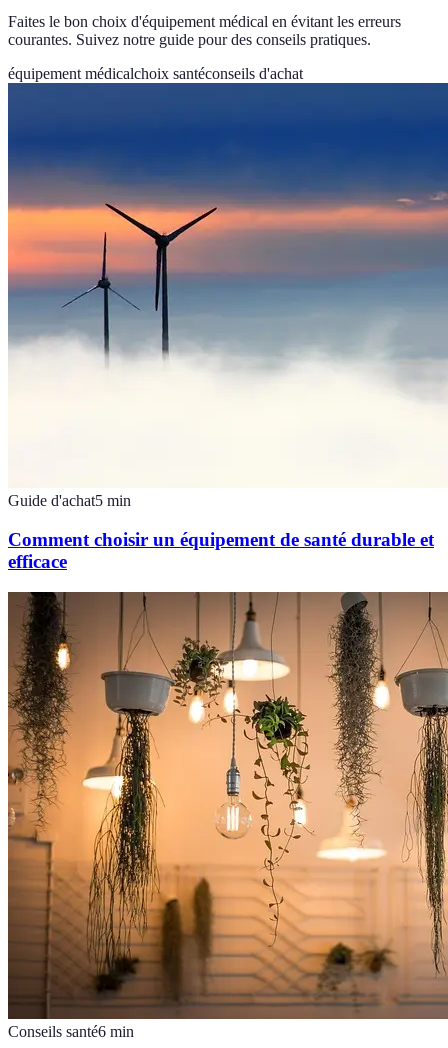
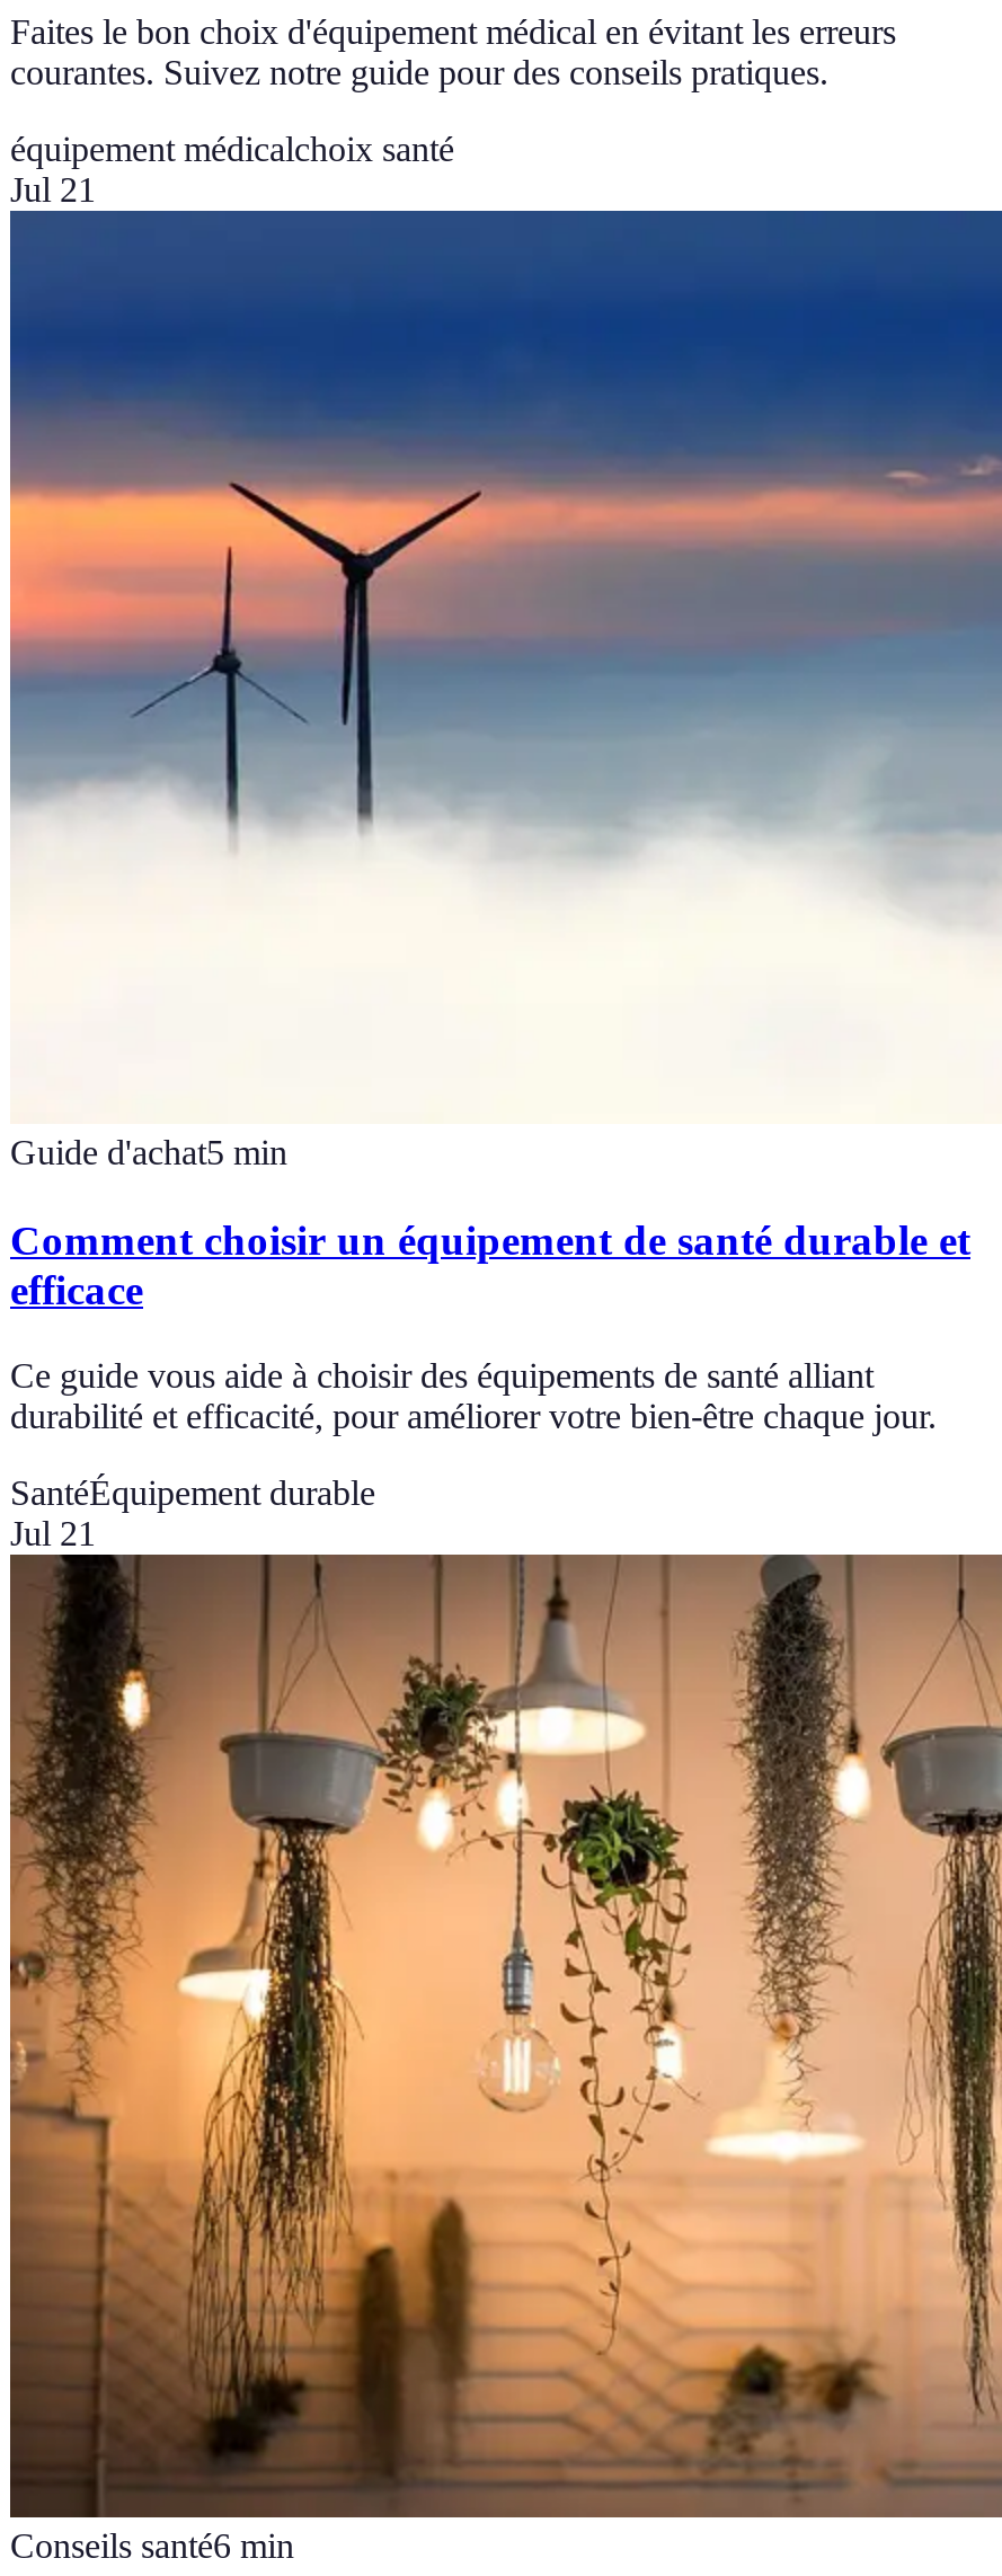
- équipement médicalchoix santéconseils d'achat
+ équipement médicalchoix santé
+ Jul 21

+ Ce guide vous aide à choisir des équipements de santé alliant
+ durabilité et efficacité, pour améliorer votre bien-être chaque jour.
+ SantéÉquipement durable
+ Jul 21
